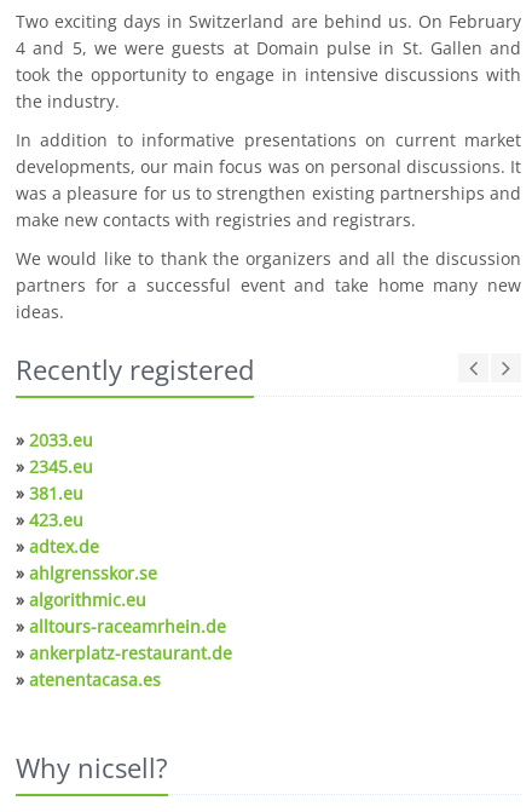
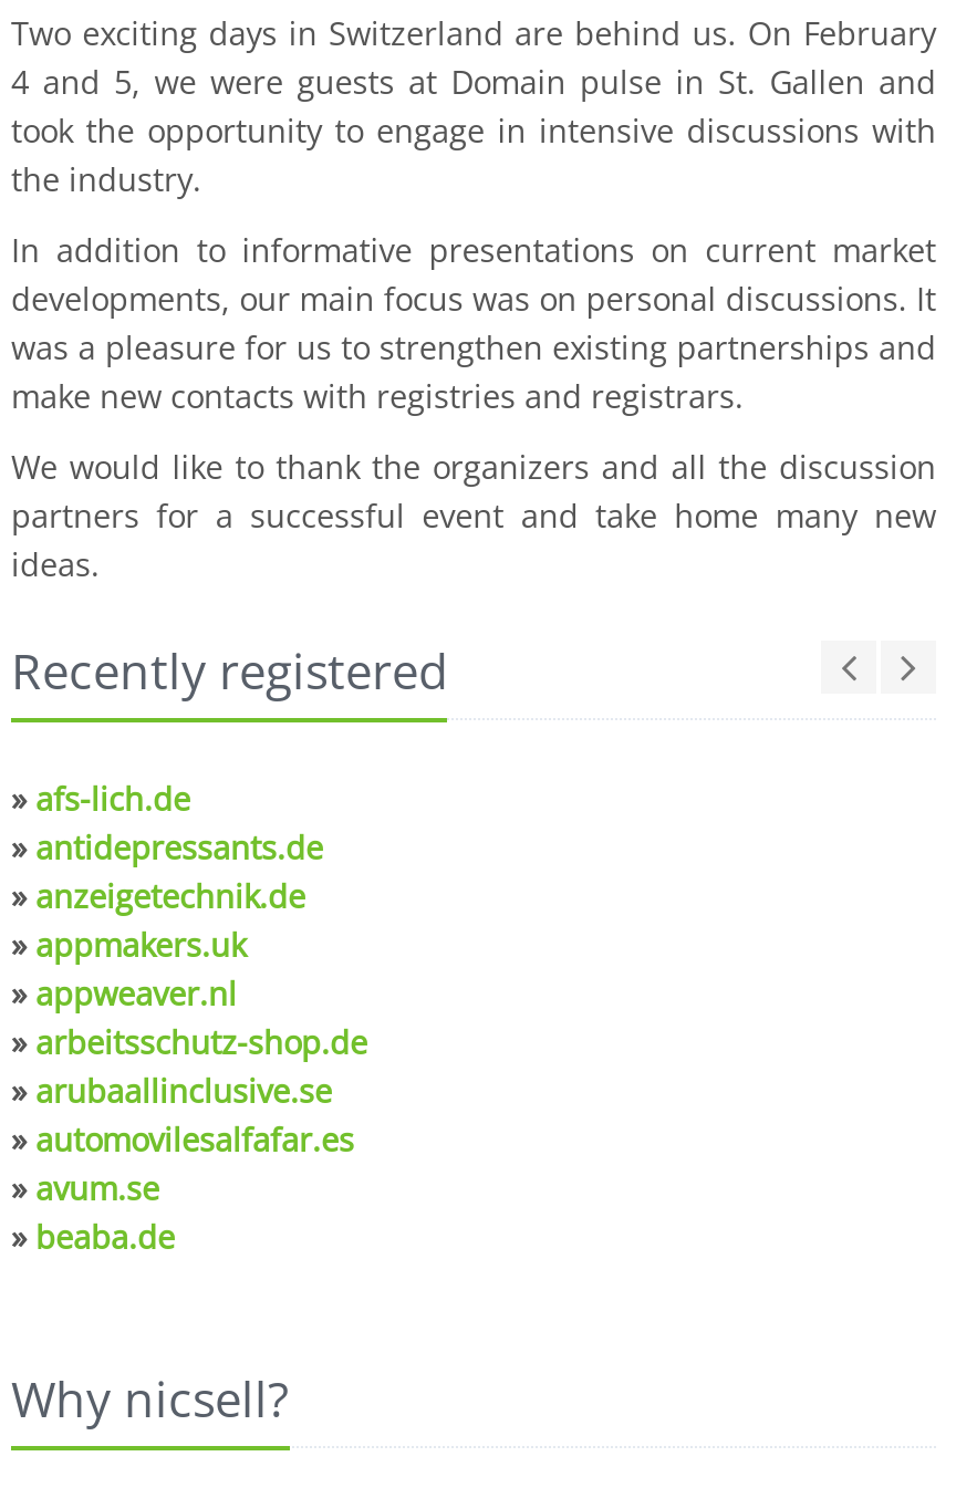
- » 2033.eu
- » 2345.eu
- » 381.eu
- » 423.eu
- » adtex.de
- » ahlgrensskor.se
- » algorithmic.eu
- » alltours-raceamrhein.de
- » ankerplatz-restaurant.de
- » atenentacasa.es
+ » afs-lich.de
+ » antidepressants.de
+ » anzeigetechnik.de
+ » appmakers.uk
+ » appweaver.nl
+ » arbeitsschutz-shop.de
+ » arubaallinclusive.se
+ » automovilesalfafar.es
+ » avum.se
+ » beaba.de
